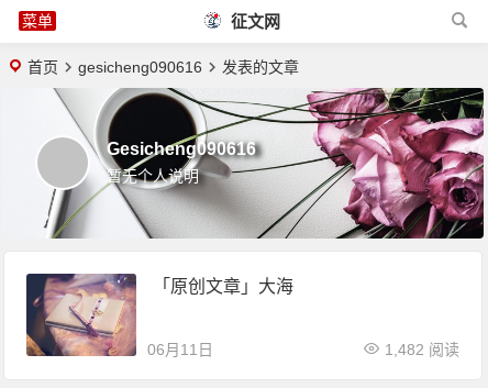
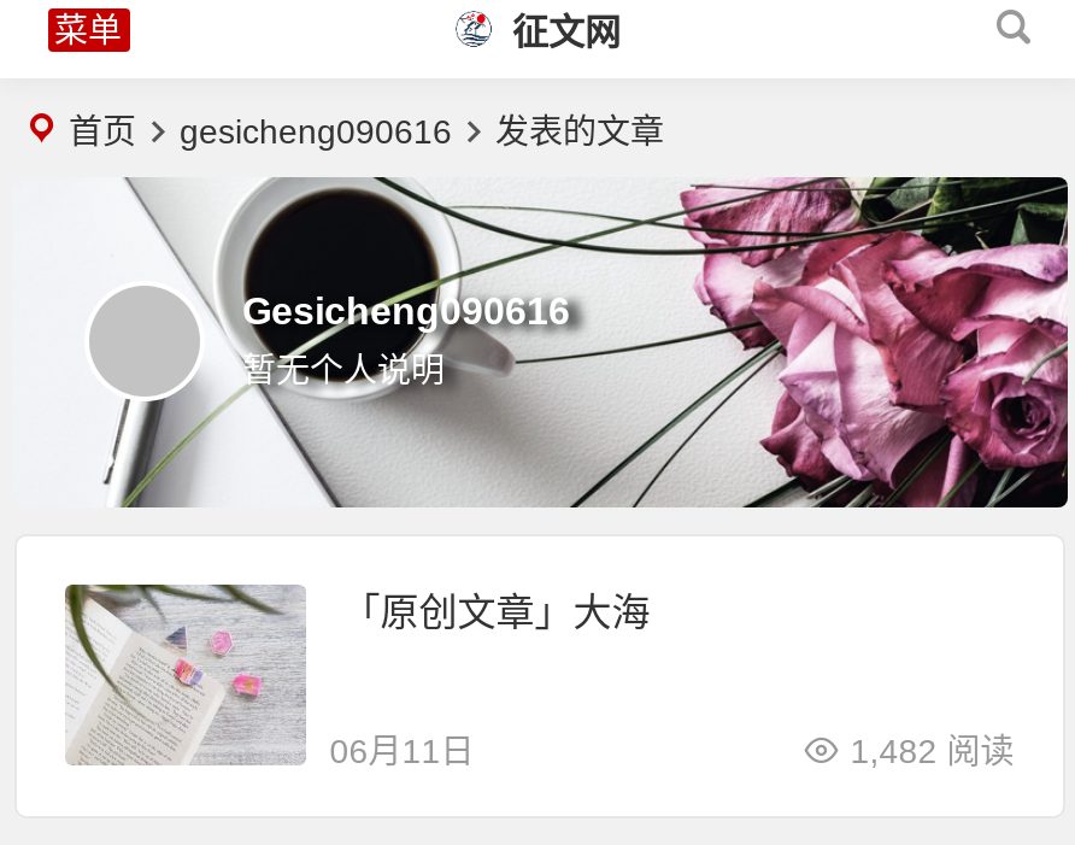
- [image]
+ [image]
